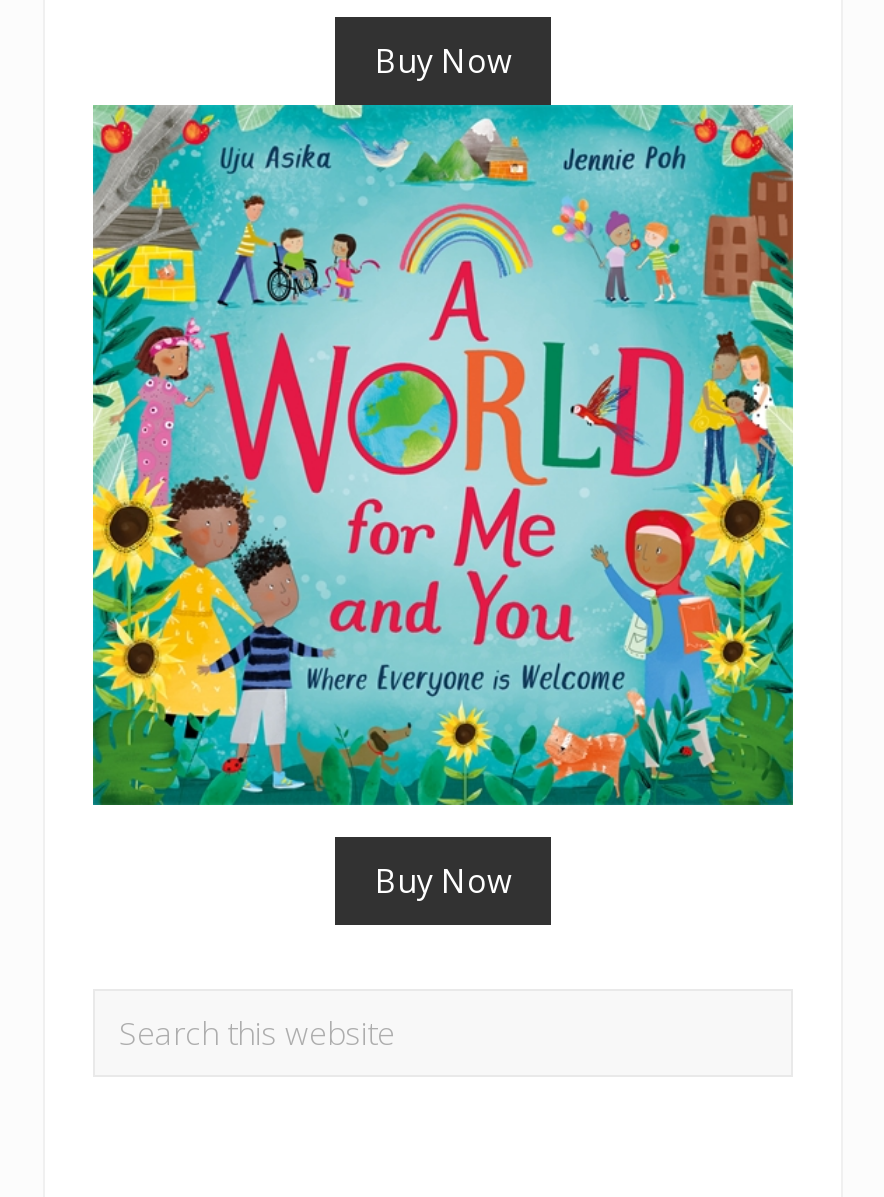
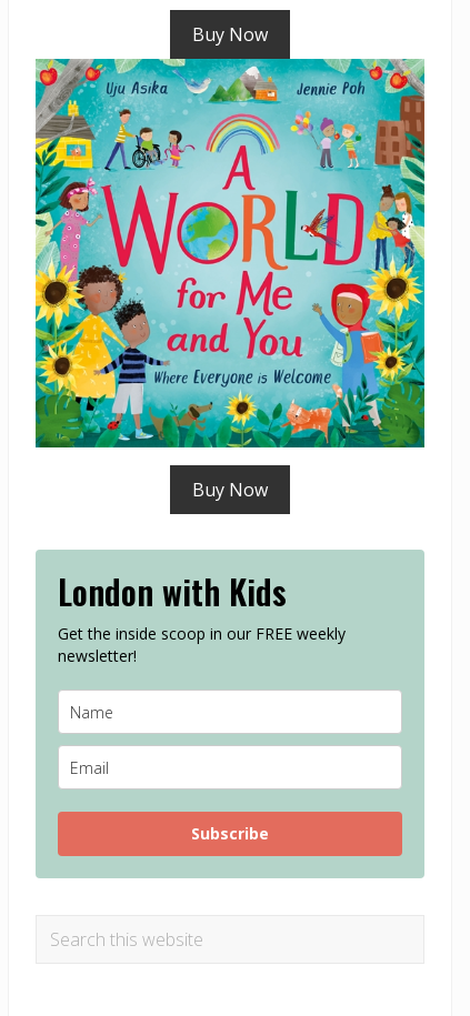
+ [image]
+ London with Kids
+ Get the inside scoop in our FREE weekly
+ newsletter!

+ Subscribe
